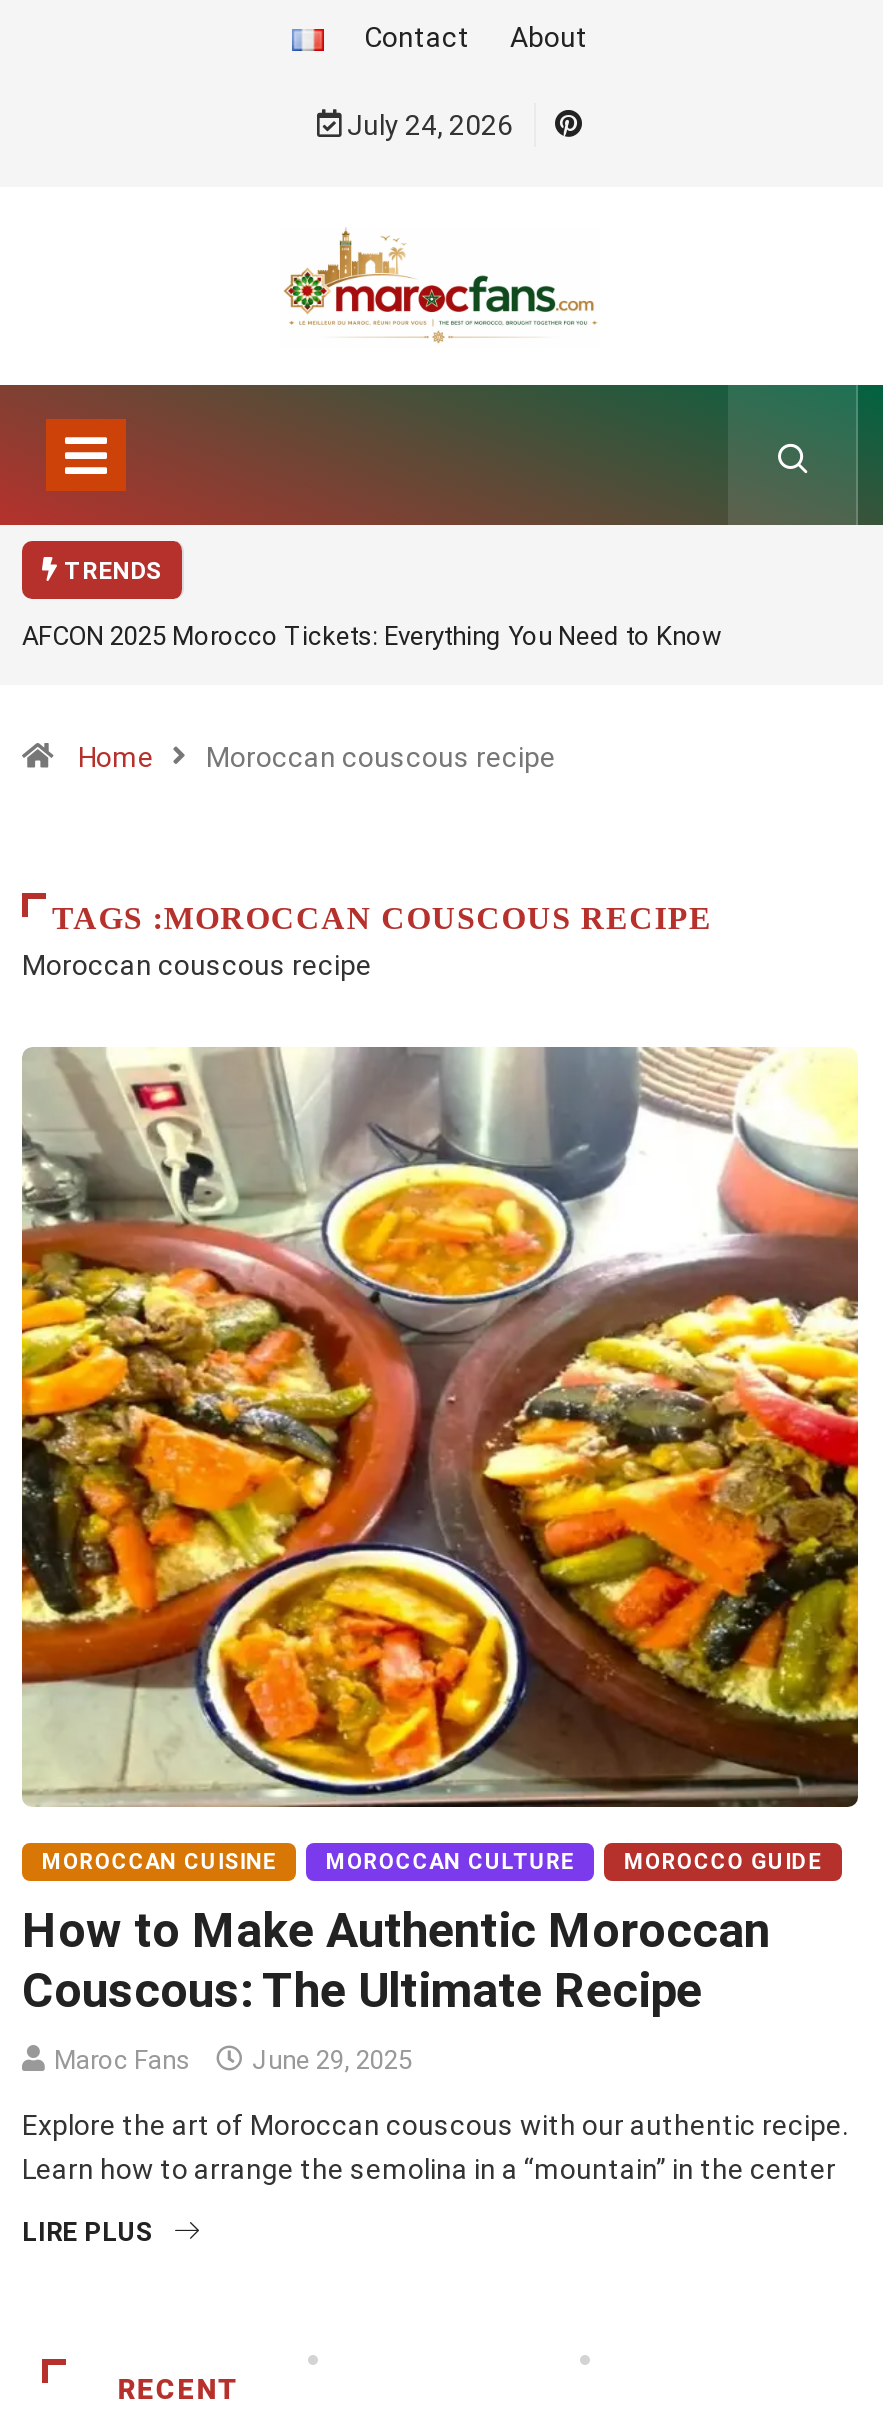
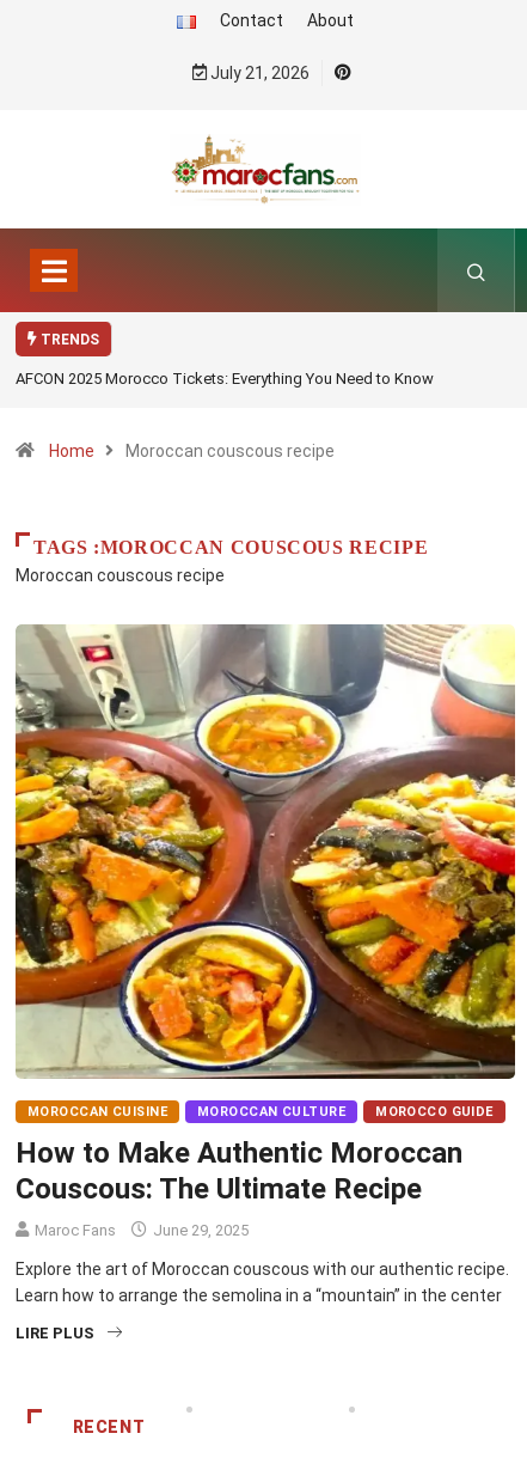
- July 24, 2026
+ July 21, 2026
